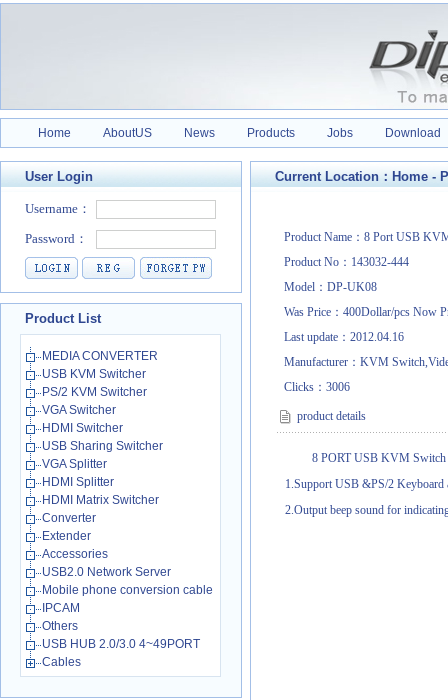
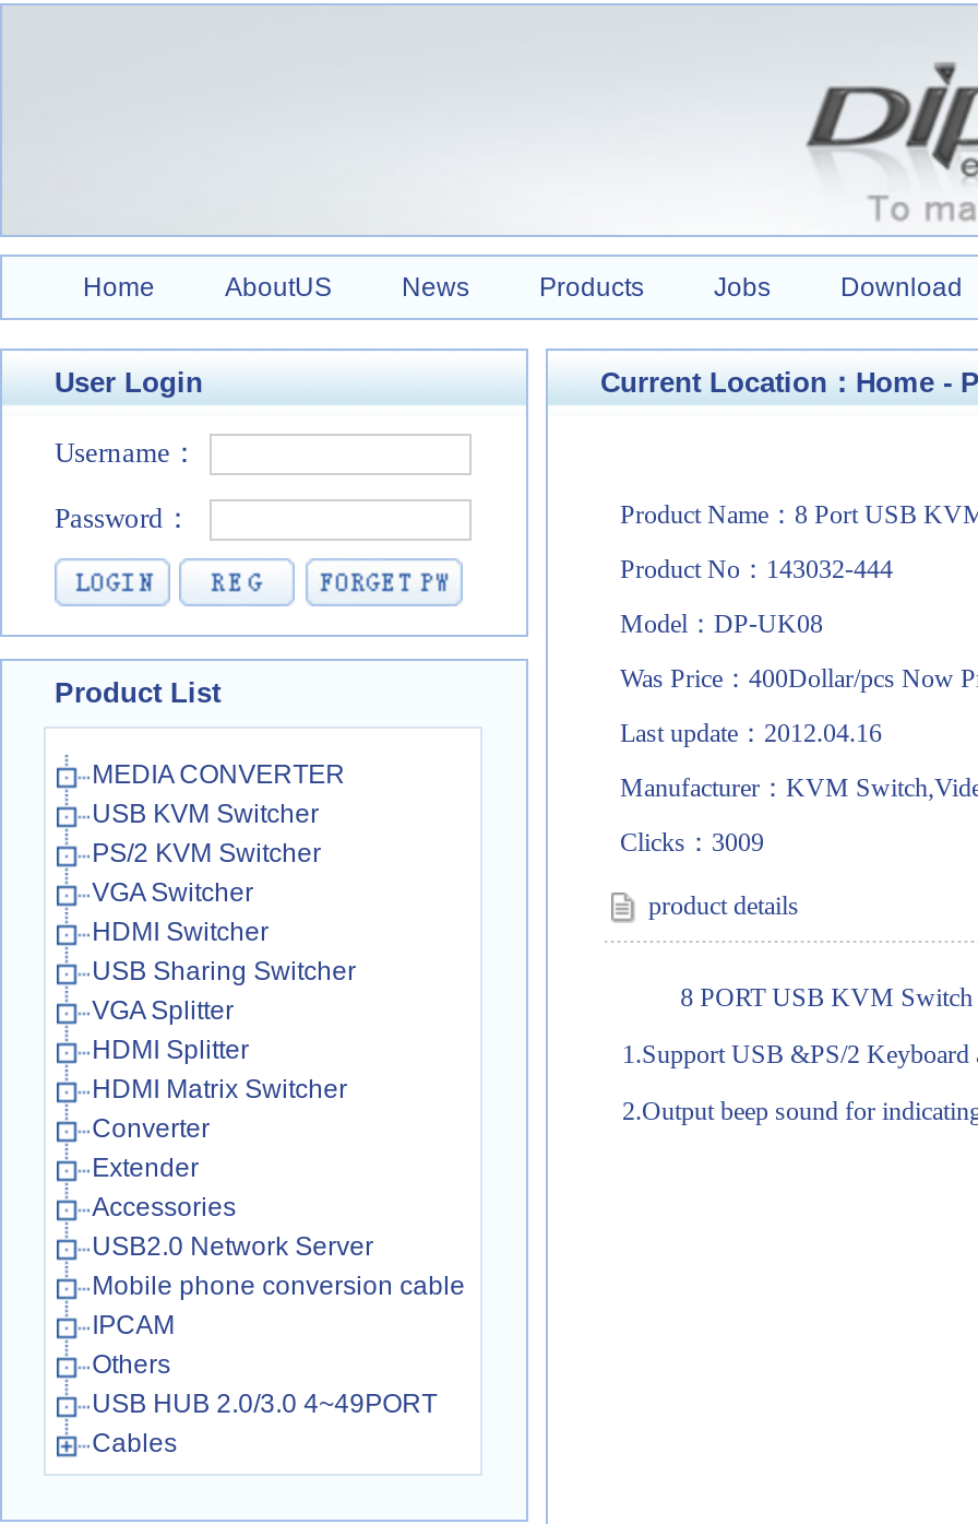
- Clicks：3006
+ Clicks：3009
